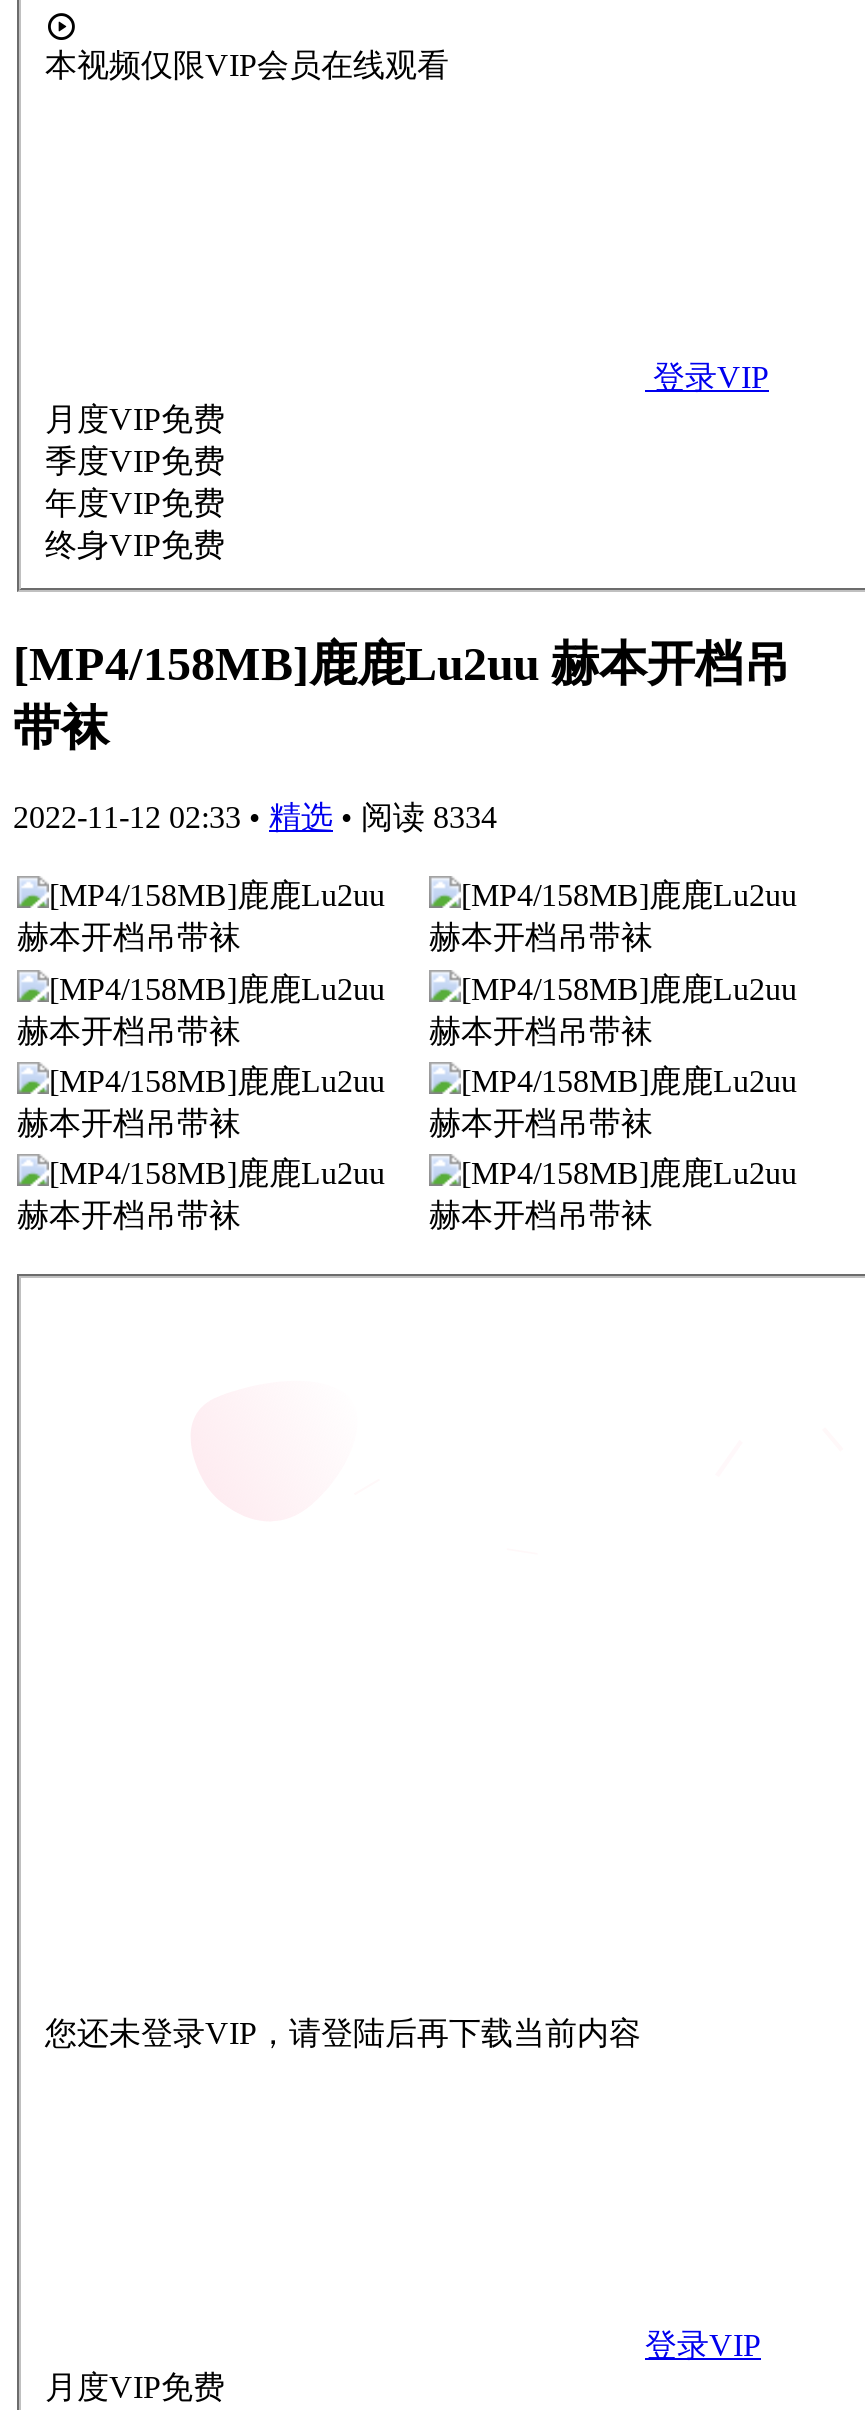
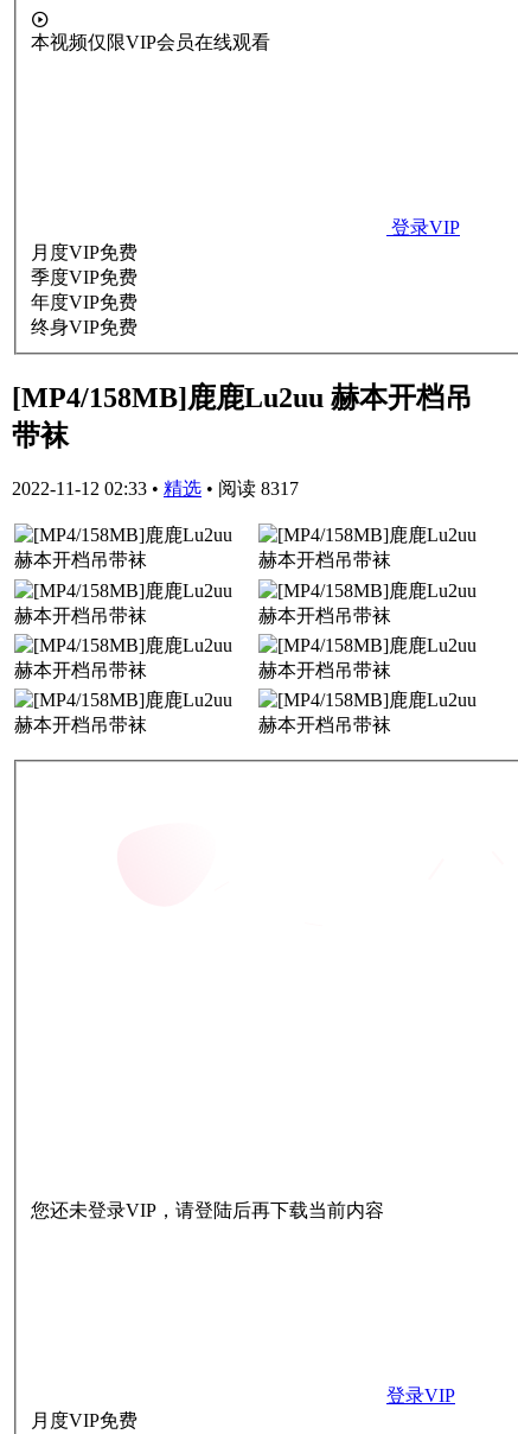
- 2022-11-12 02:33 • 精选 • 阅读 8334
+ 2022-11-12 02:33 • 精选 • 阅读 8317
